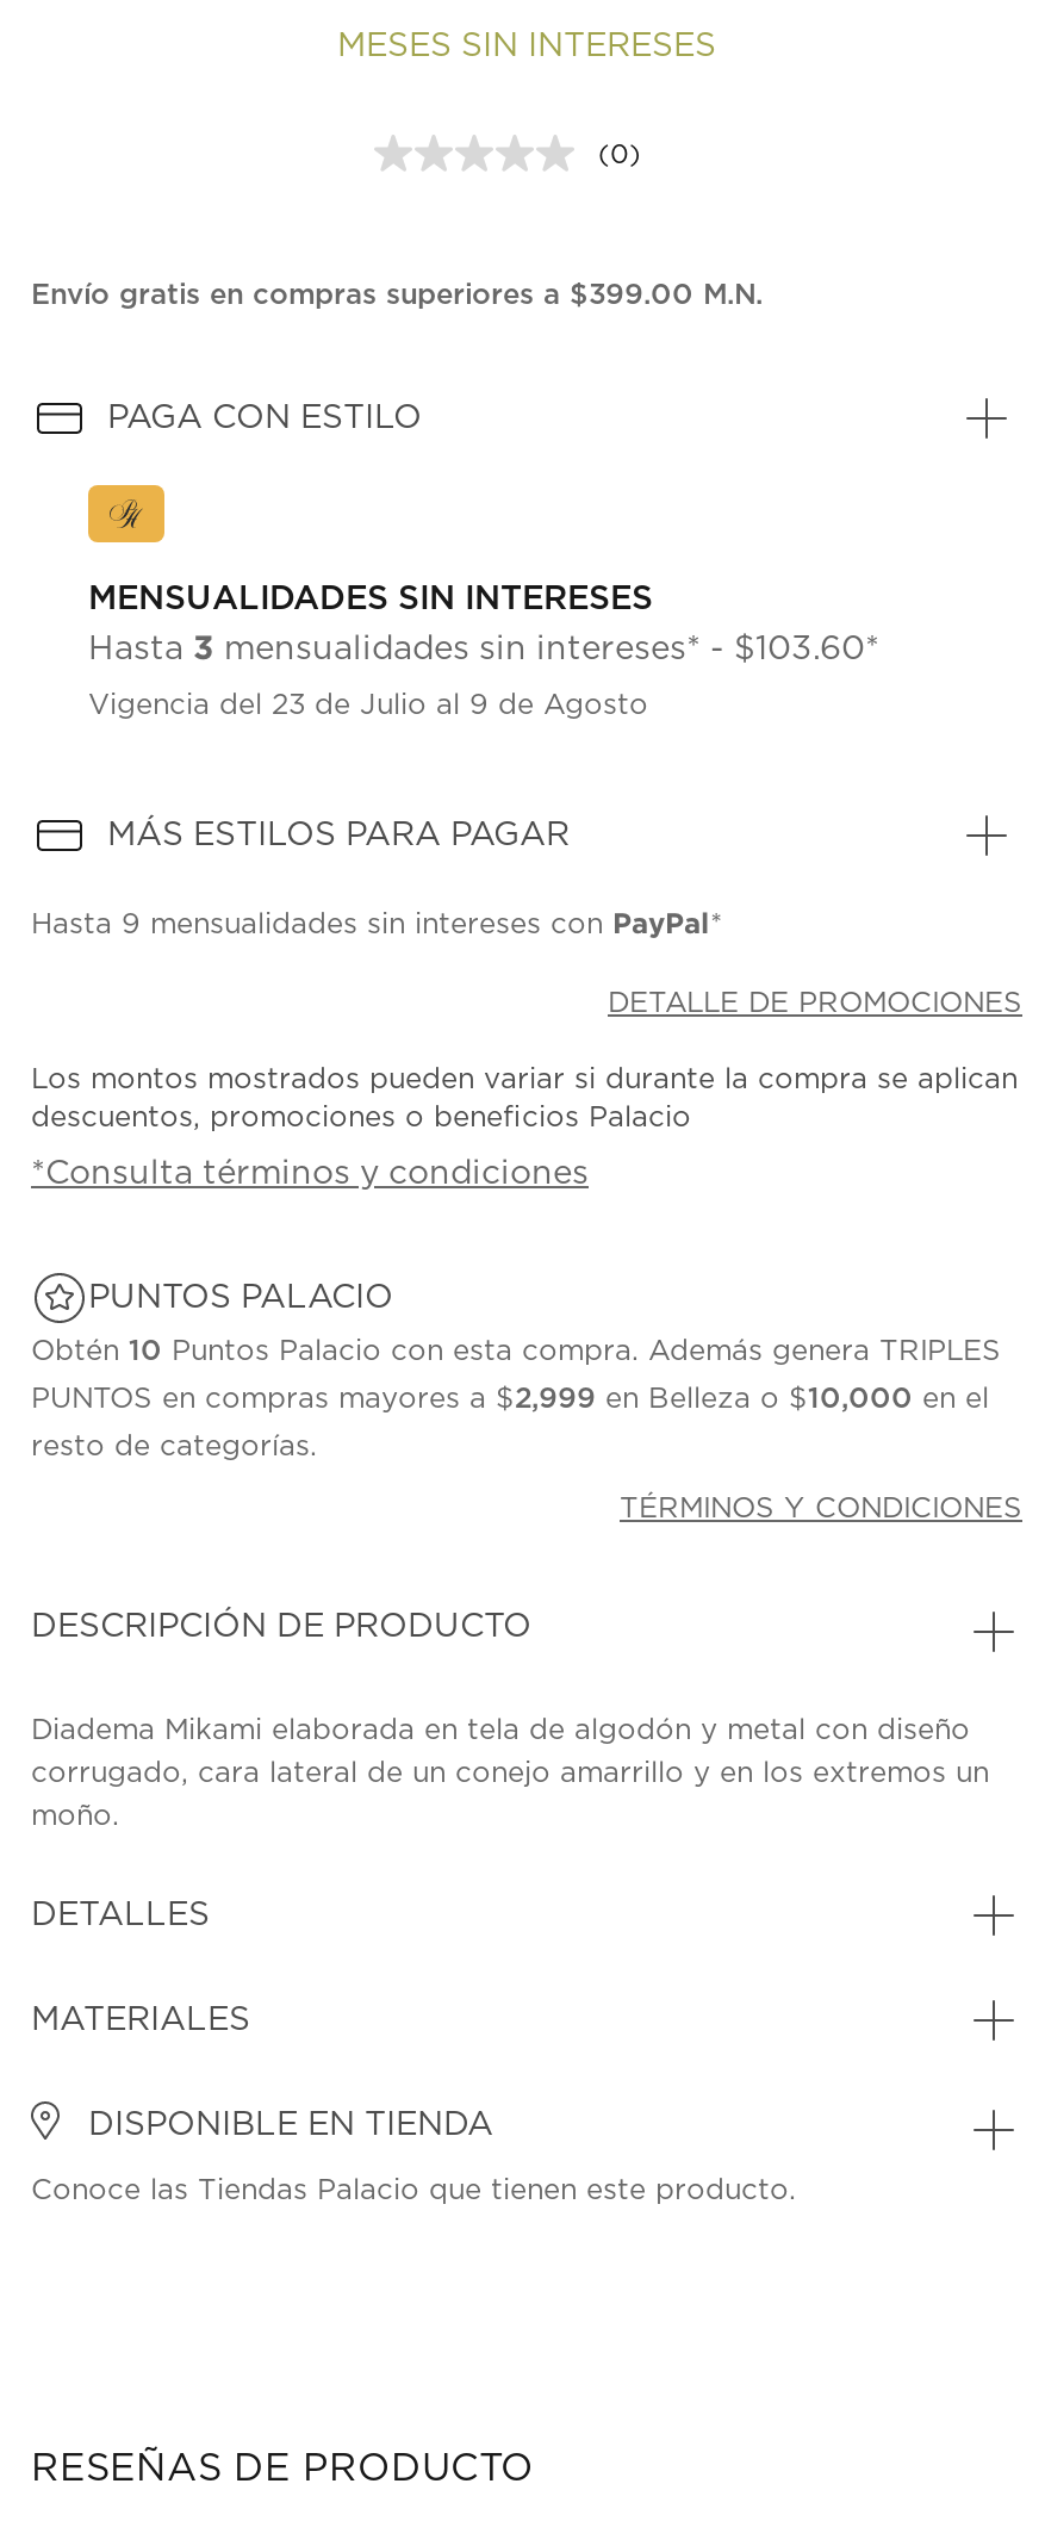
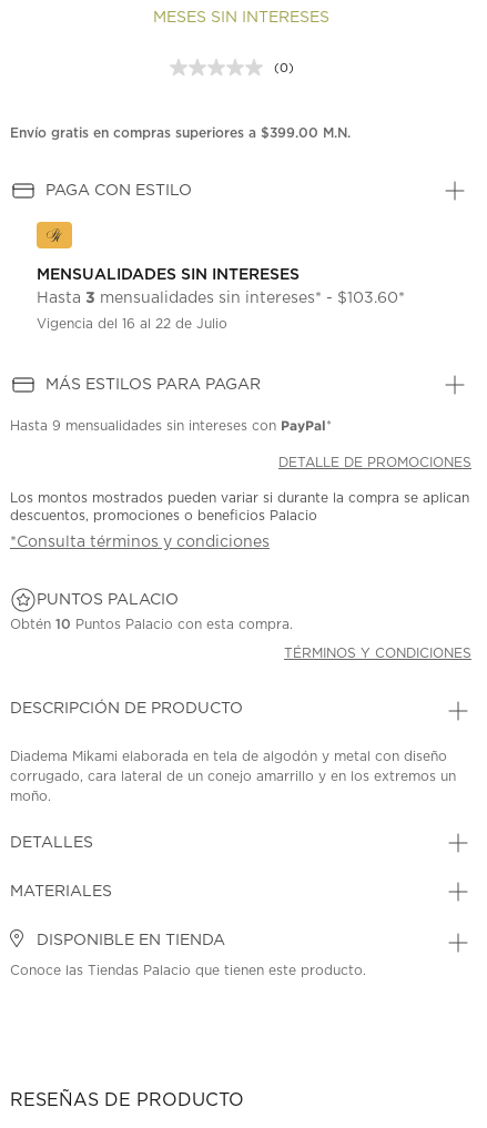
- Vigencia del 23 de Julio al 9 de Agosto
+ Vigencia del 16 al 22 de Julio

- Obtén 10 Puntos Palacio con esta compra. Además genera TRIPLES
- PUNTOS en compras mayores a $2,999 en Belleza o $10,000 en el
- resto de categorías.
+ Obtén 10 Puntos Palacio con esta compra.
